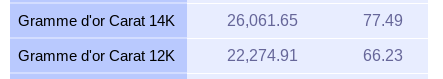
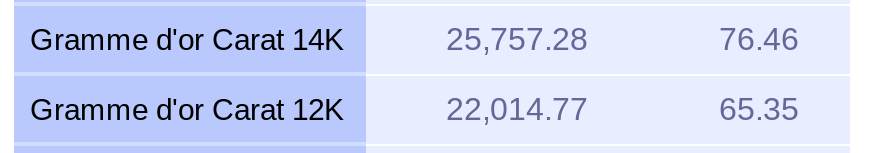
- 26,061.65
+ 25,757.28

- 77.49
+ 76.46

- 22,274.91
+ 22,014.77

- 66.23
+ 65.35
